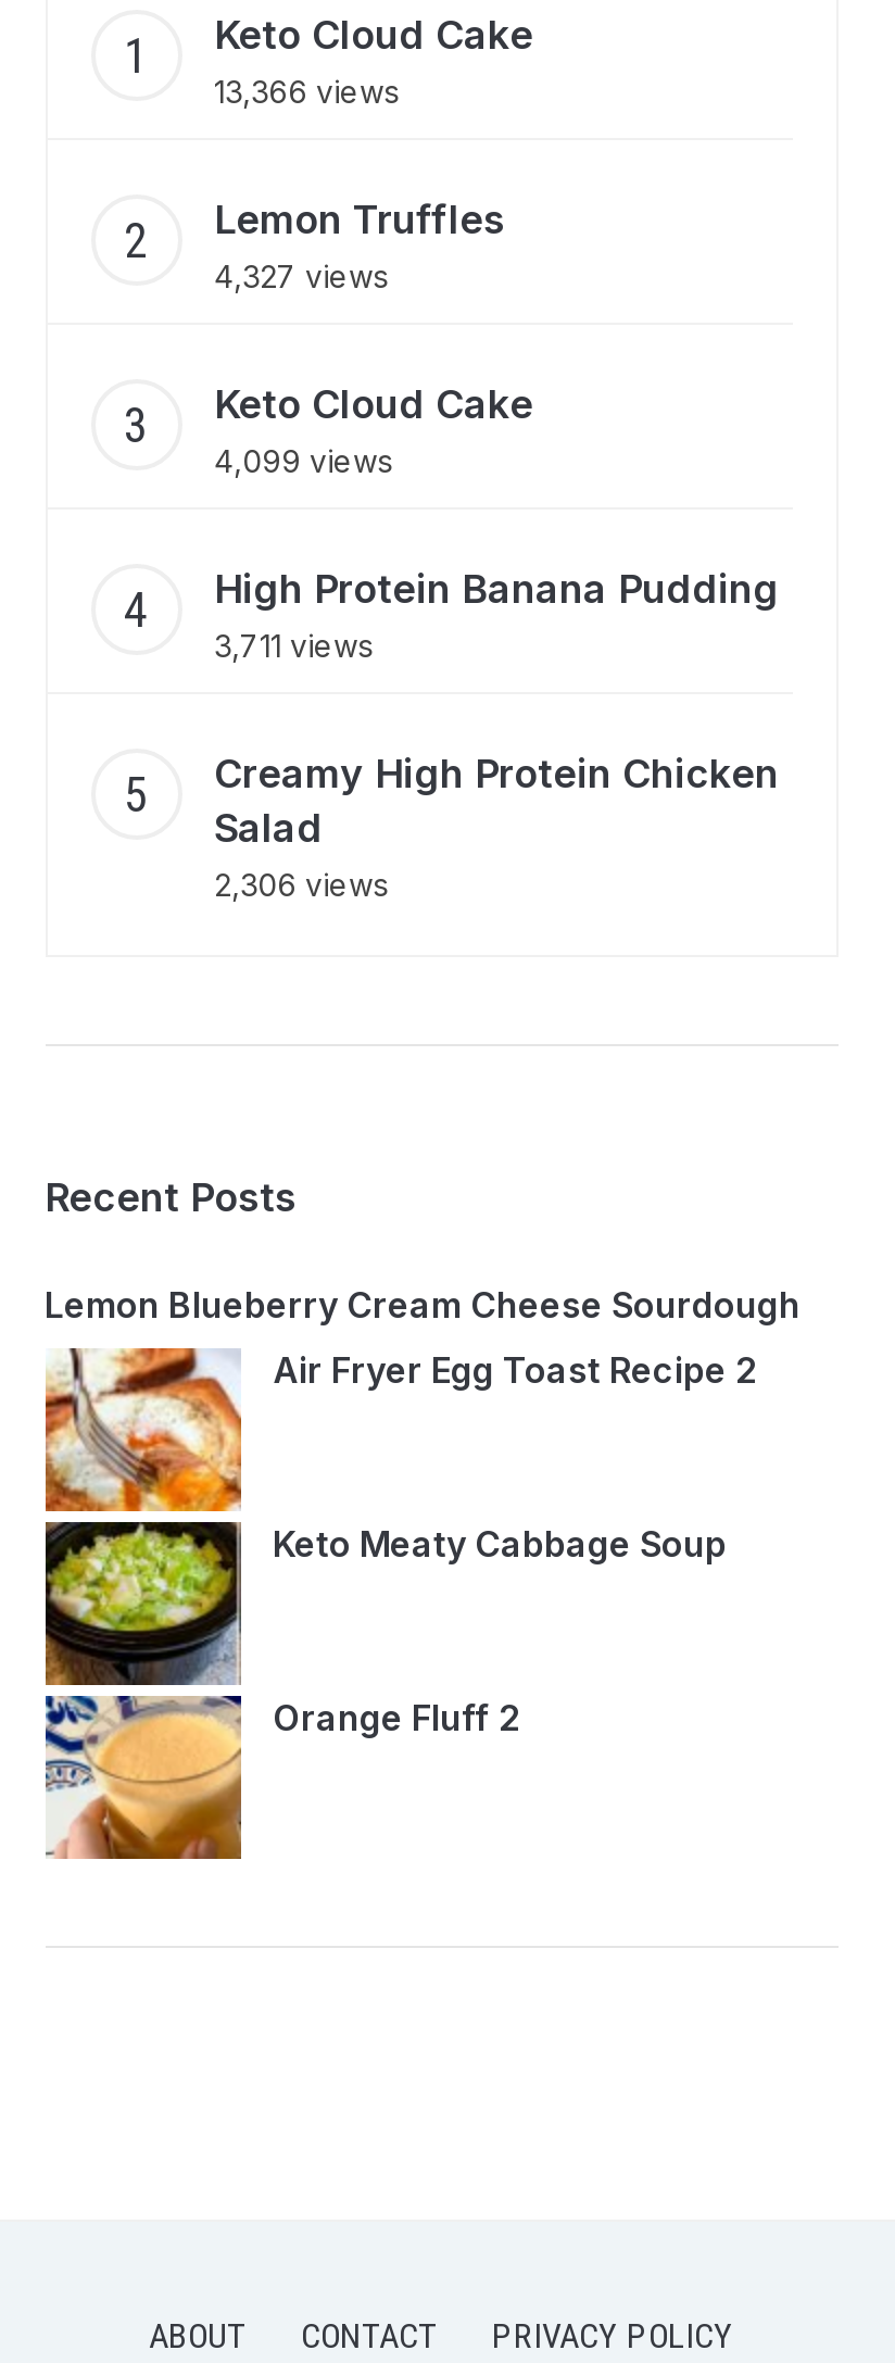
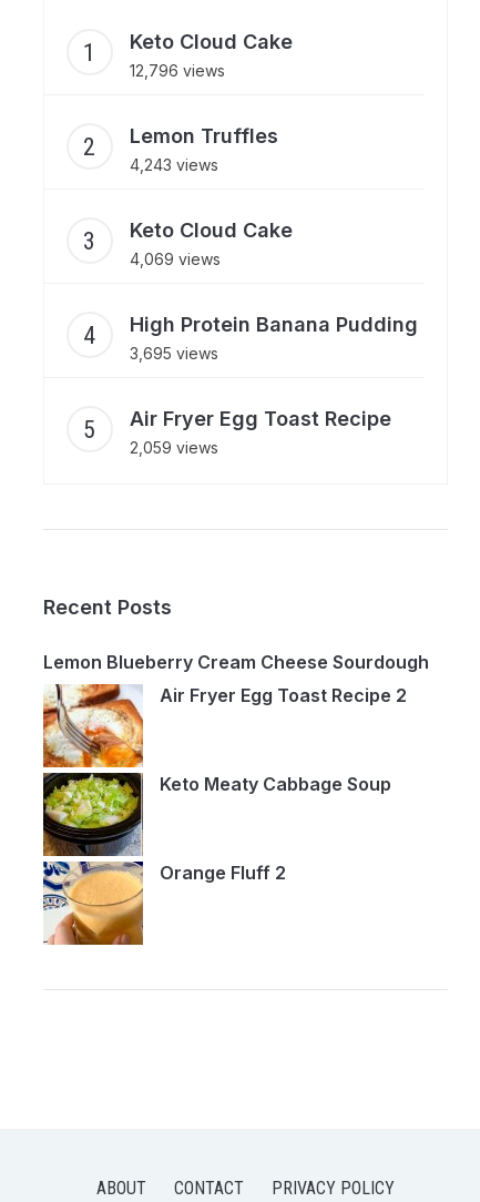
- 13,366 views
+ 12,796 views

- 4,327 views
+ 4,243 views

- 4,099 views
+ 4,069 views

- 3,711 views
+ 3,695 views

- Creamy High Protein Chicken
- Salad
- 2,306 views
+ Air Fryer Egg Toast Recipe
+ 2,059 views
